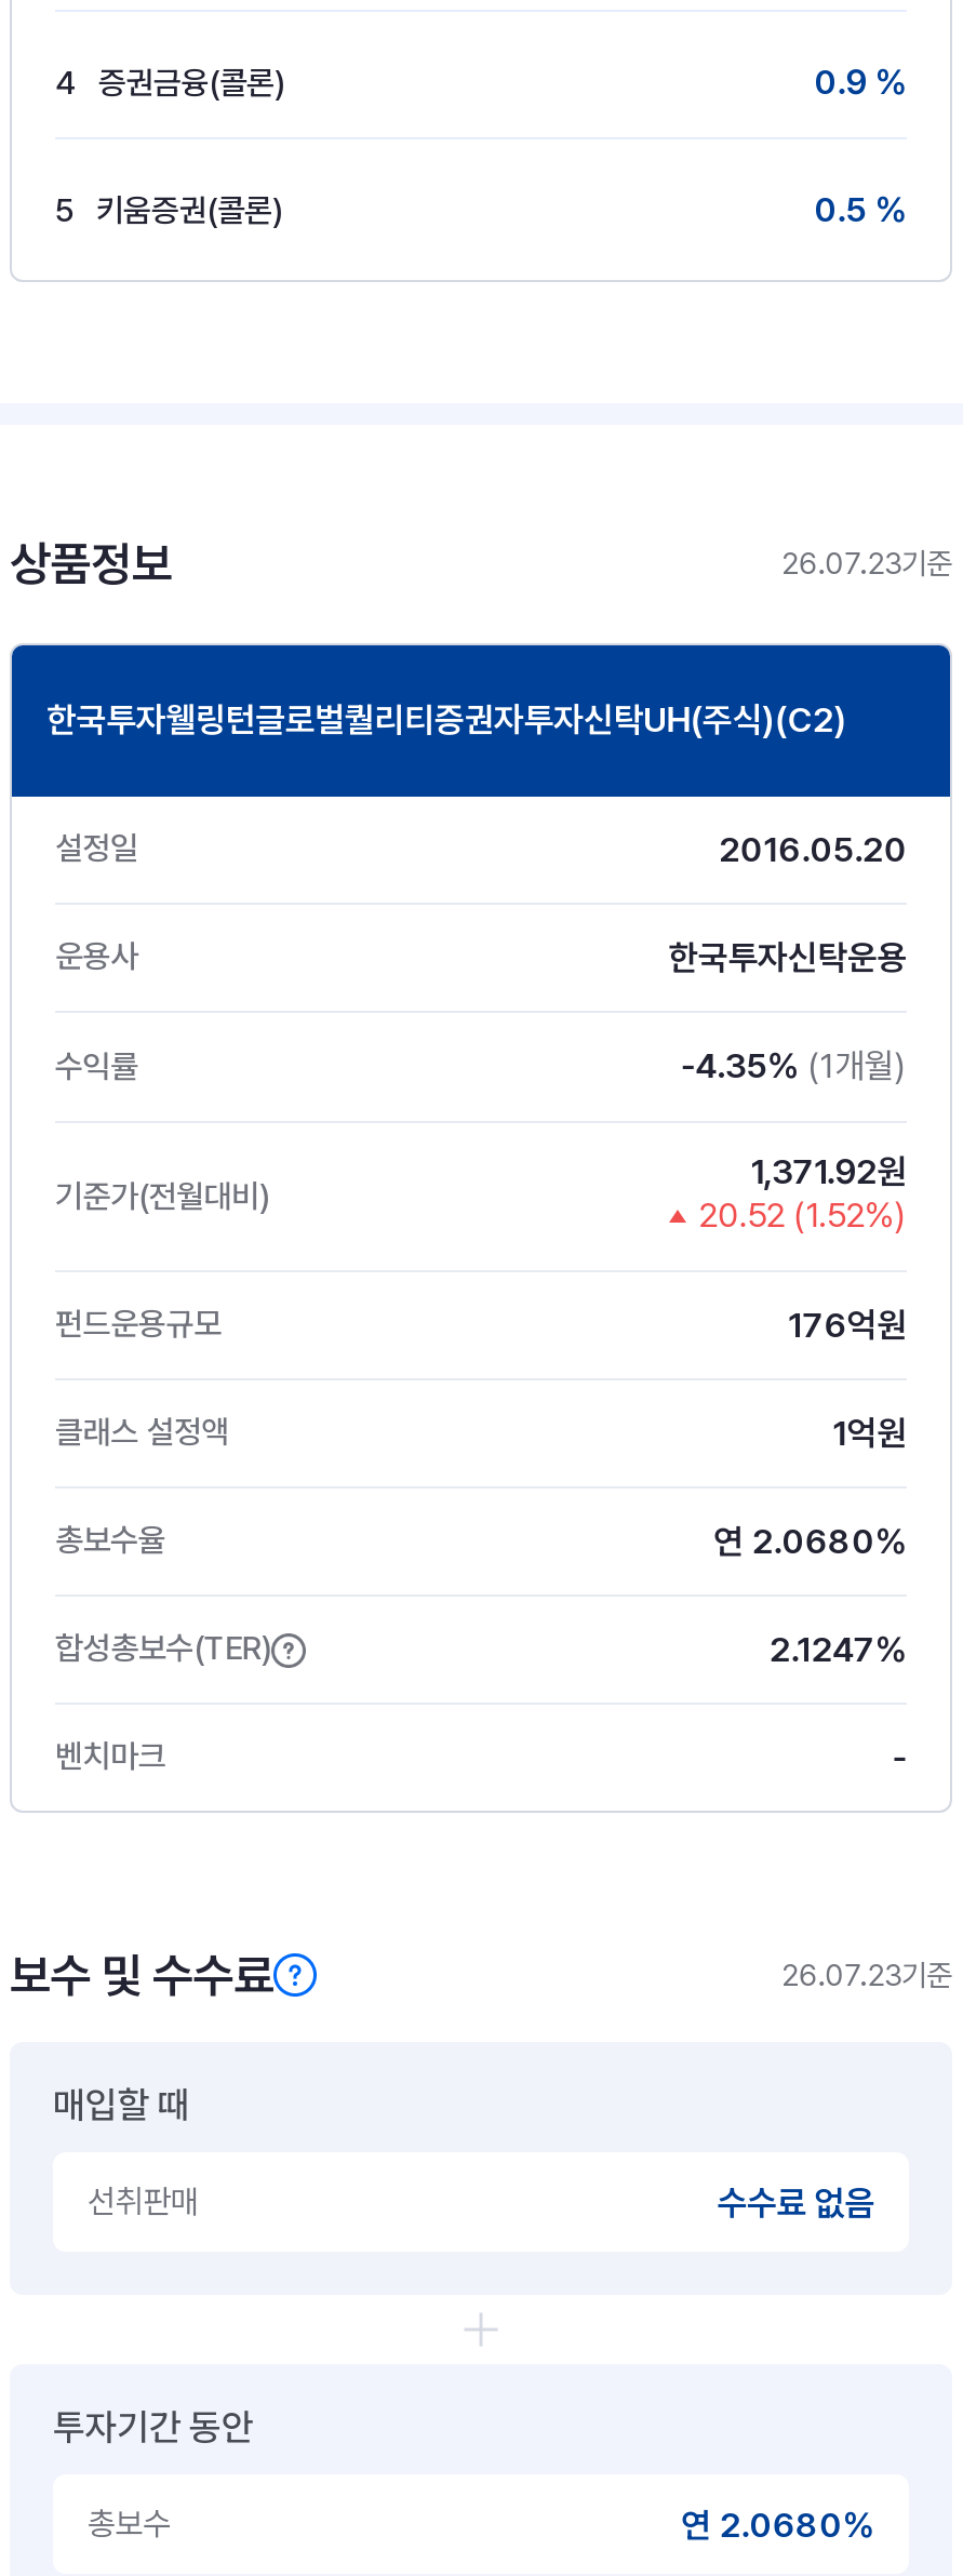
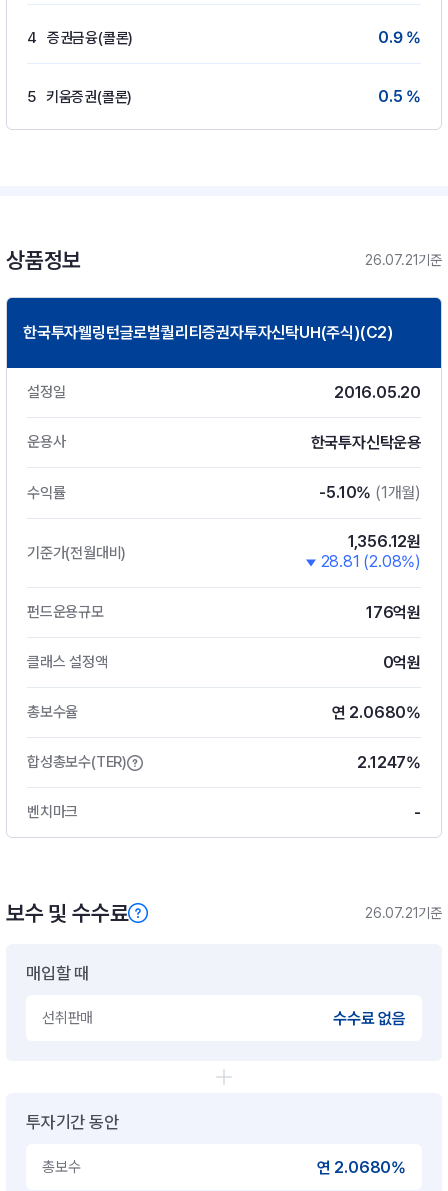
- 26.07.23기준
+ 26.07.21기준

- -4.35% (1개월)
+ -5.10% (1개월)

- 1,371.92원
- 20.52 (1.52%)
+ 1,356.12원
+ 28.81 (2.08%)

- 1억원
+ 0억원

- 26.07.23기준
+ 26.07.21기준
